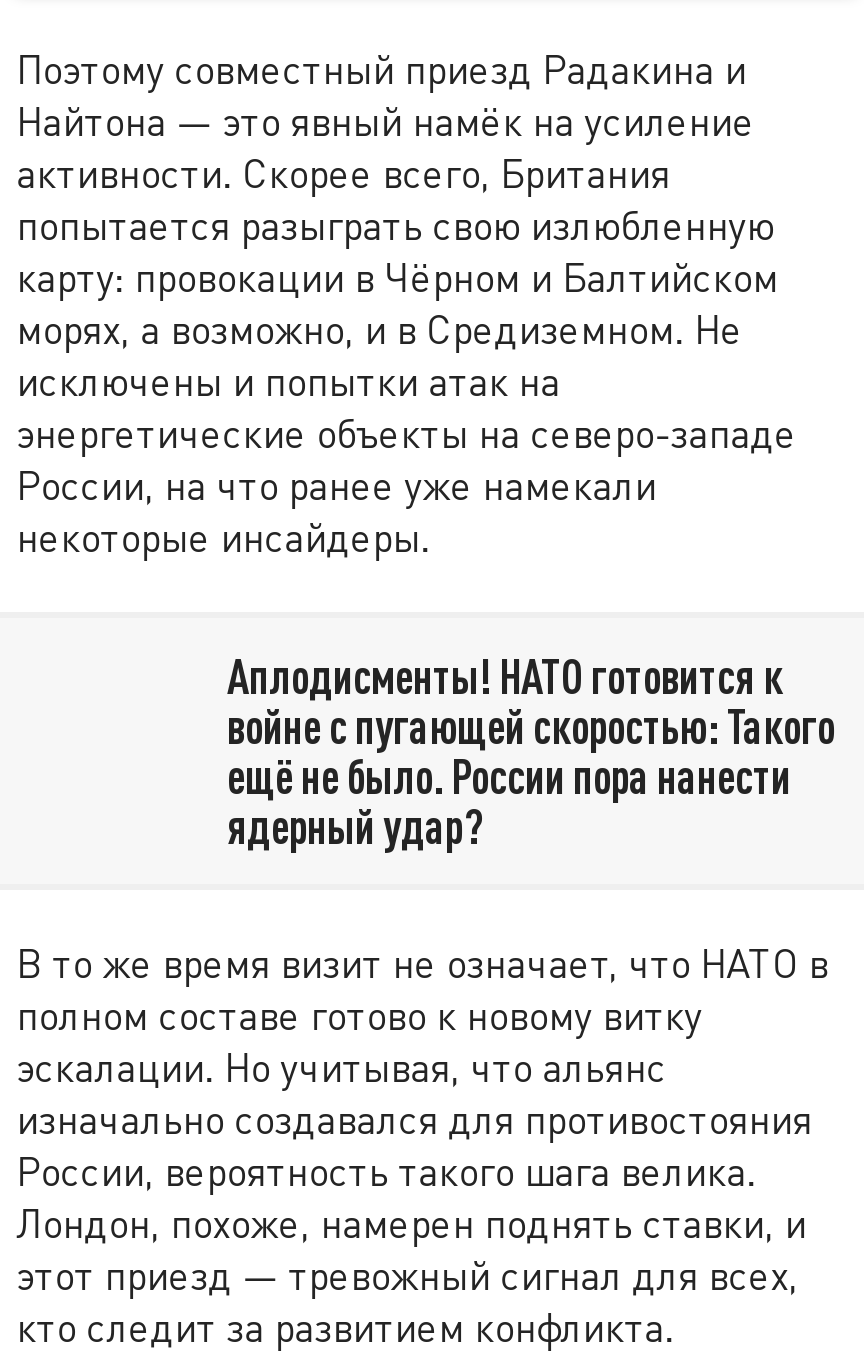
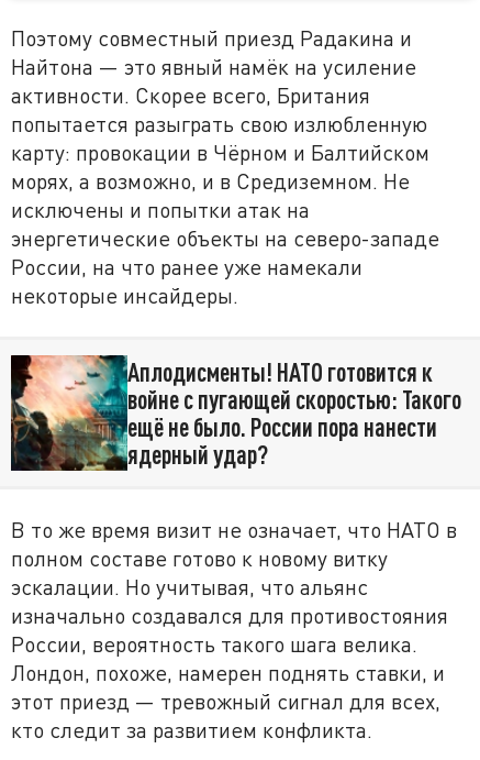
+ [image]
